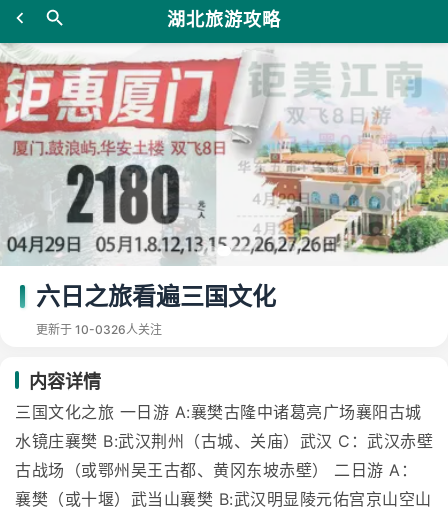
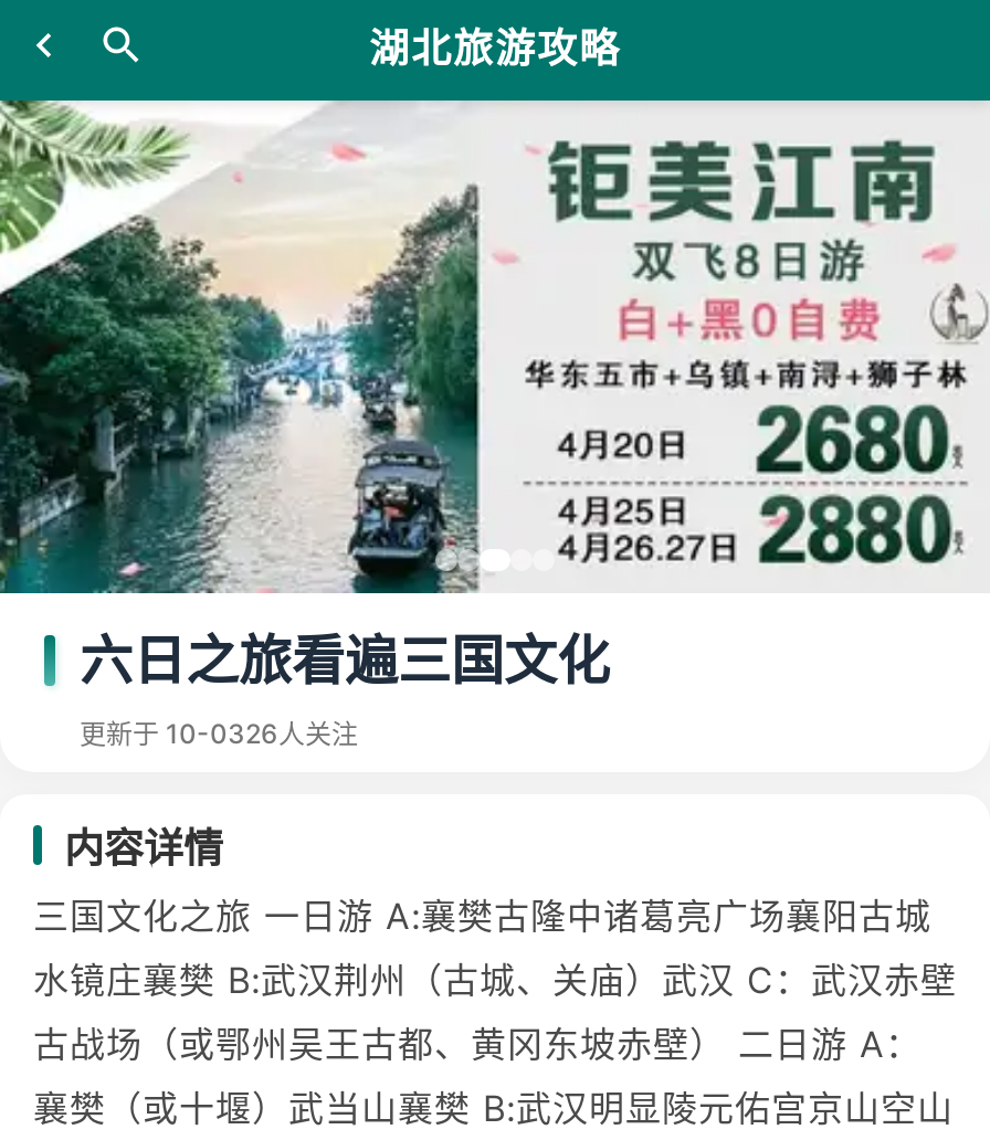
- [image]
+ [image]
